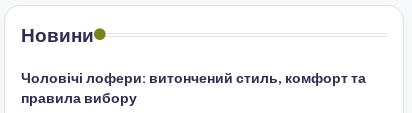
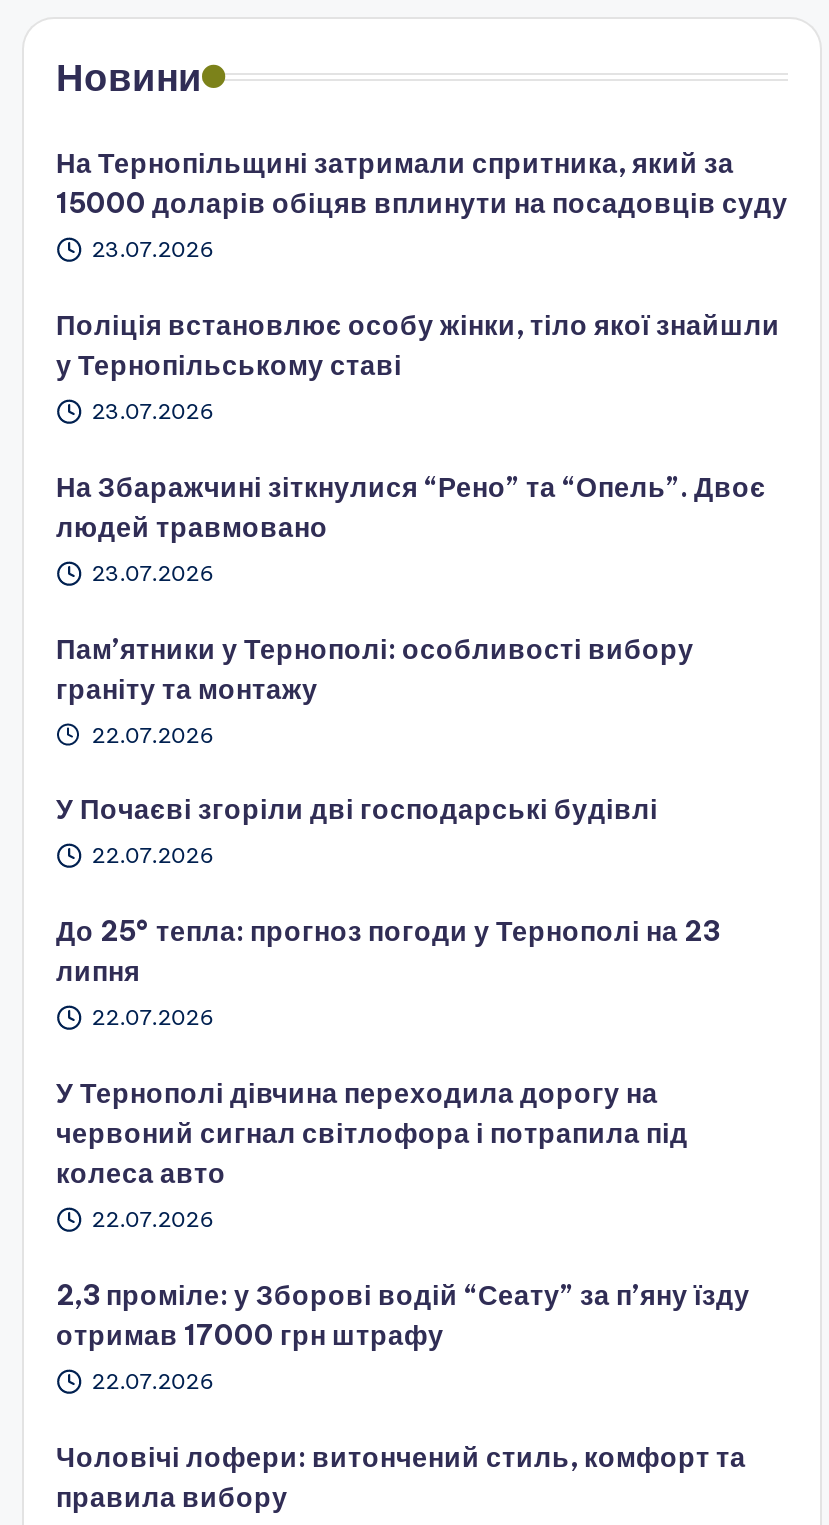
+ На Тернопільщині затримали спритника, який за
+ 15000 доларів обіцяв вплинути на посадовців суду
+ 23.07.2026
+ Поліція встановлює особу жінки, тіло якої знайшли
+ у Тернопільському ставі
+ 23.07.2026
+ На Збаражчині зіткнулися “Рено” та “Опель”. Двоє
+ людей травмовано
+ 23.07.2026
+ Пам’ятники у Тернополі: особливості вибору
+ граніту та монтажу
+ 22.07.2026
+ У Почаєві згоріли дві господарські будівлі
+ 22.07.2026
+ До 25° тепла: прогноз погоди у Тернополі на 23
+ липня
+ 22.07.2026
+ У Тернополі дівчина переходила дорогу на
+ червоний сигнал світлофора і потрапила під
+ колеса авто
+ 22.07.2026
+ 2,3 проміле: у Зборові водій “Сеату” за п’яну їзду
+ отримав 17000 грн штрафу
+ 22.07.2026
